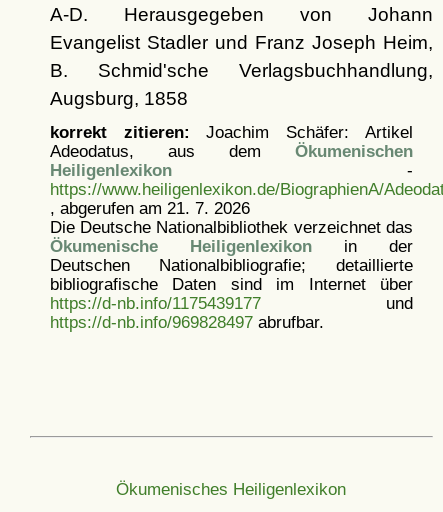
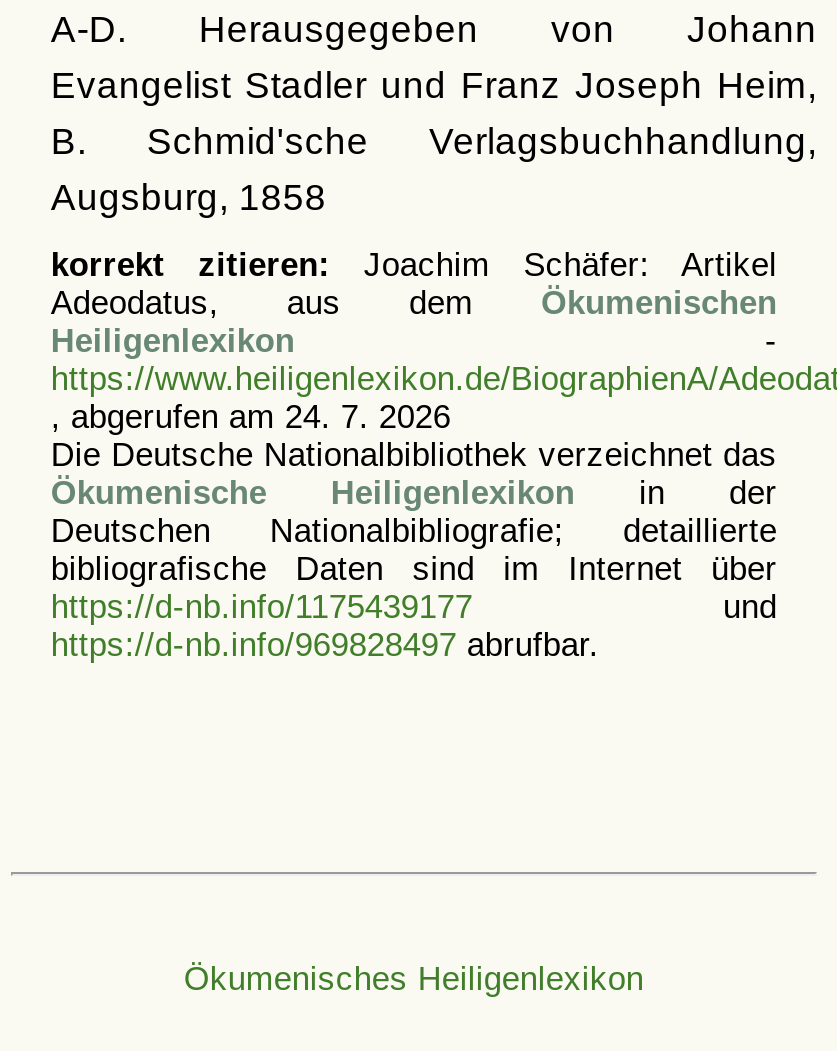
- , abgerufen am 21. 7. 2026
+ , abgerufen am 24. 7. 2026
